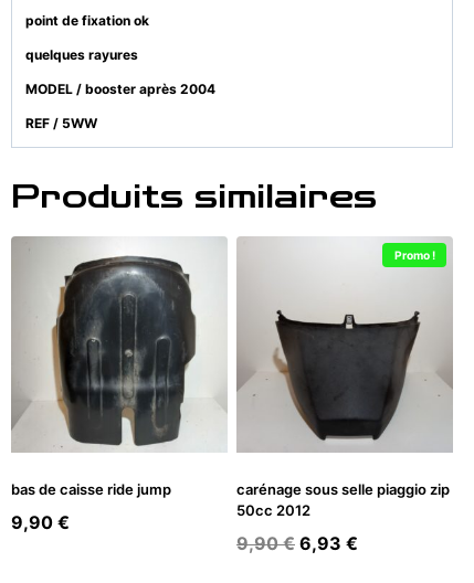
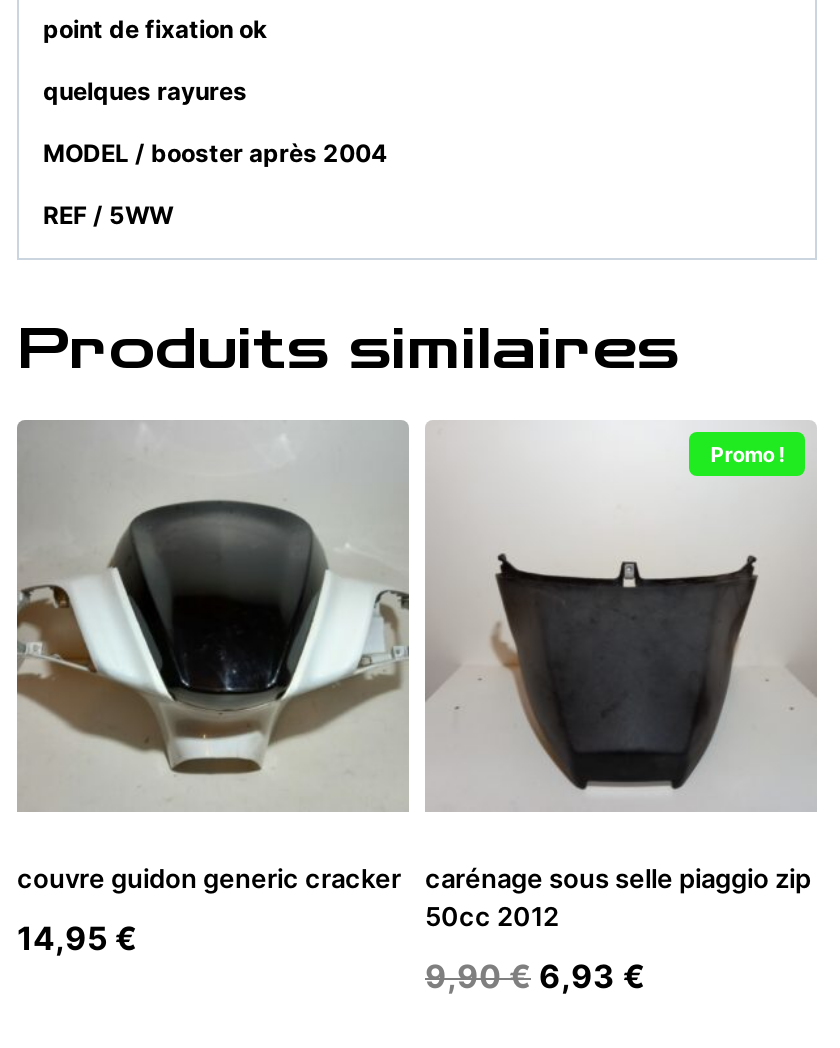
- [image]
- bas de caisse ride jump
+ [image]
+ couvre guidon generic cracker

- 9,90 €
+ 14,95 €
